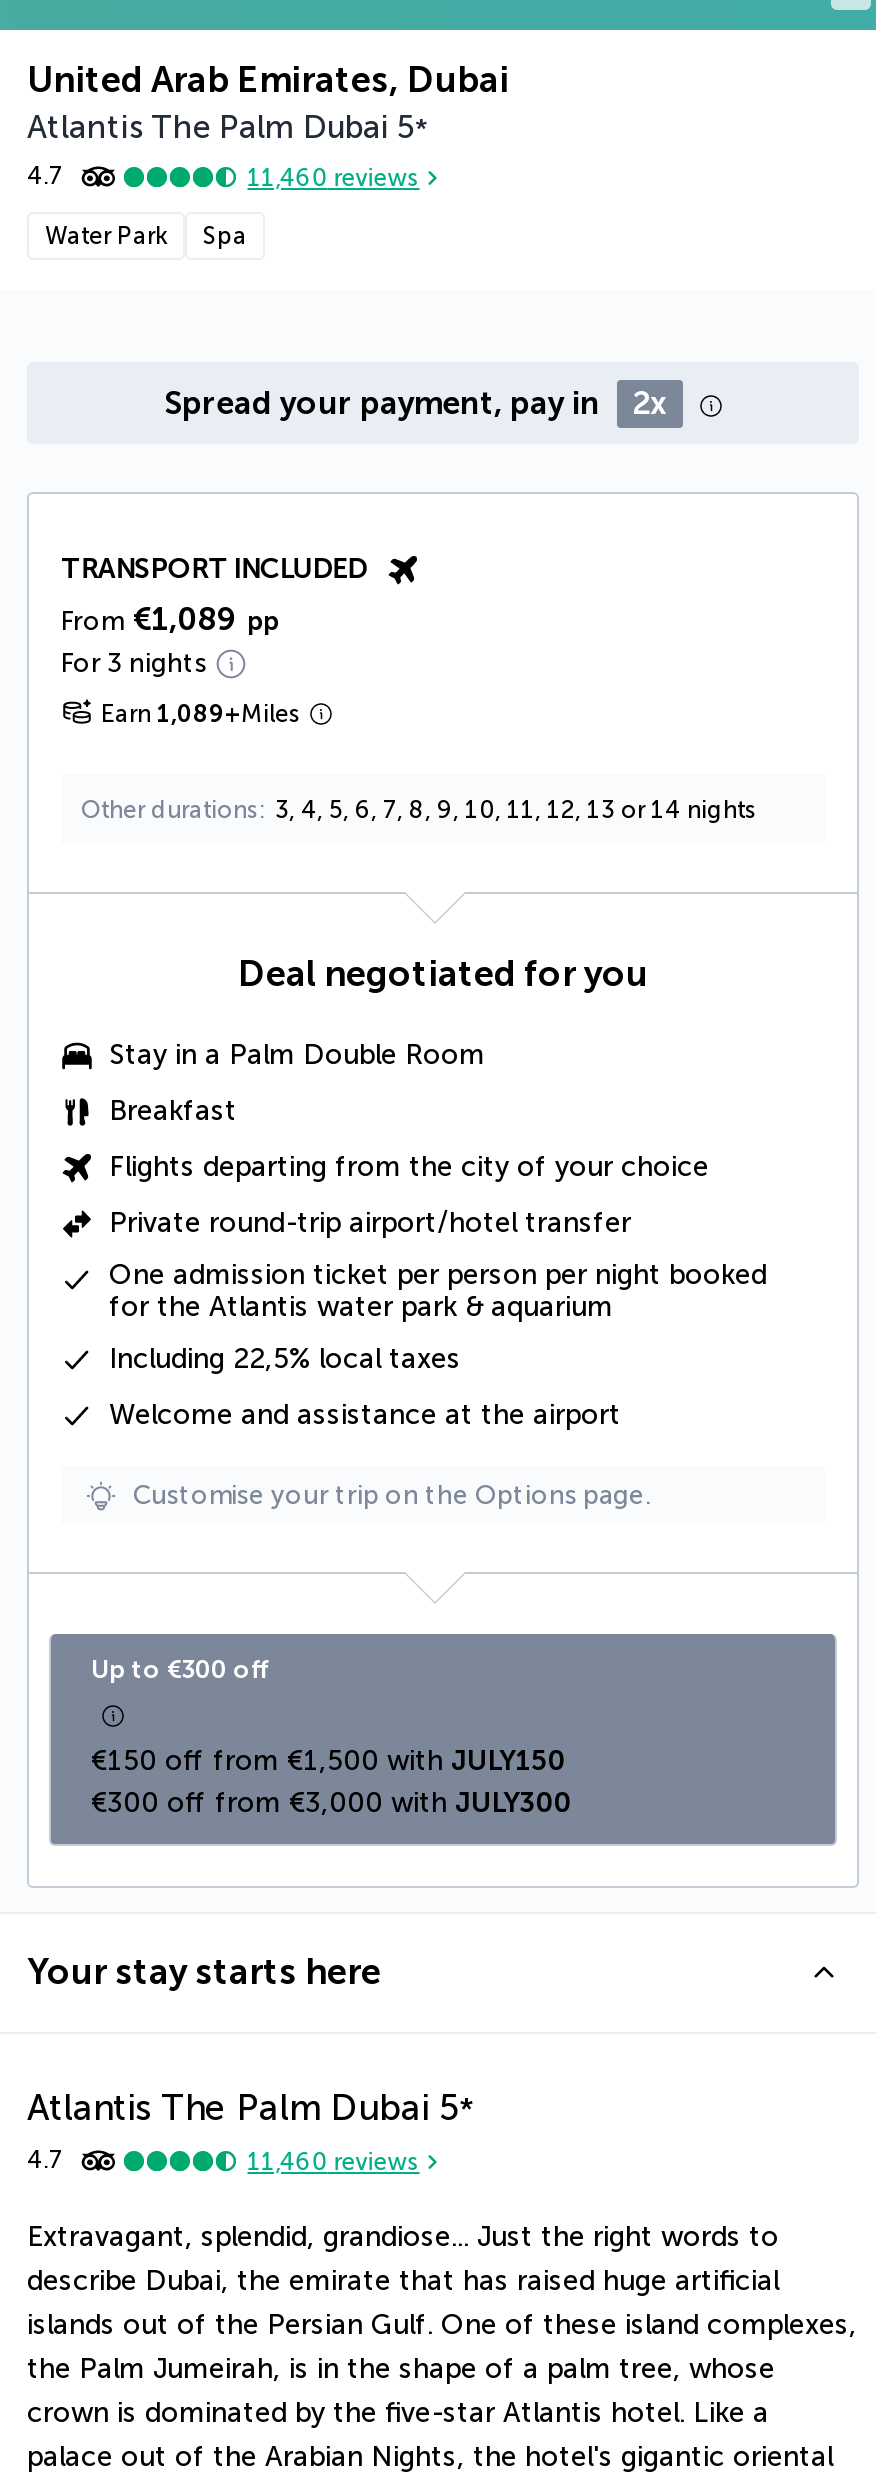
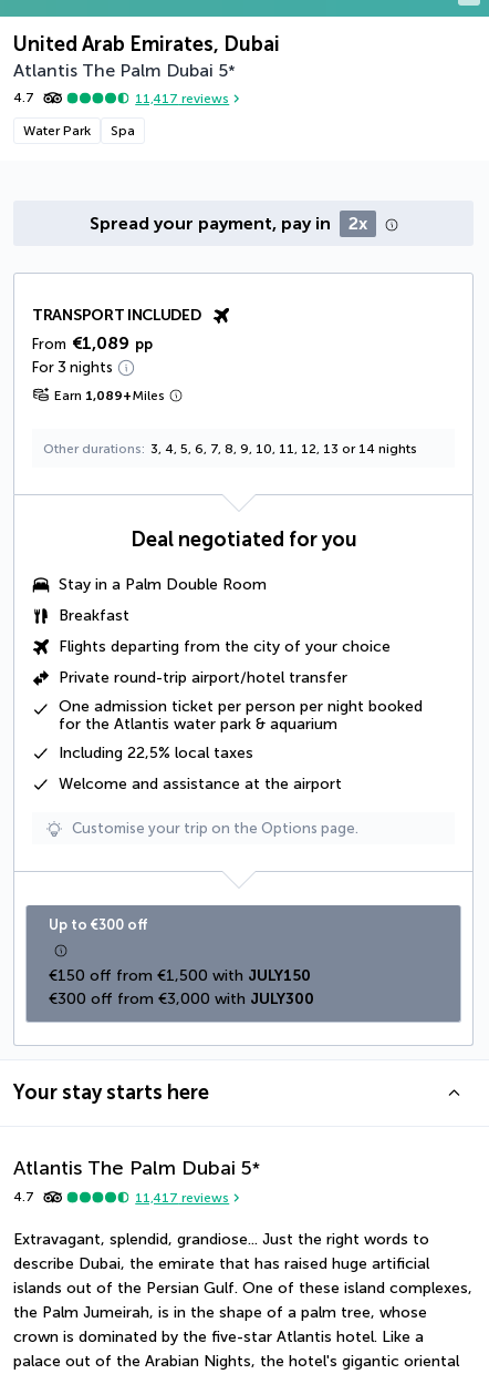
- 11,460 reviews
+ 11,417 reviews

- 11,460 reviews
+ 11,417 reviews
